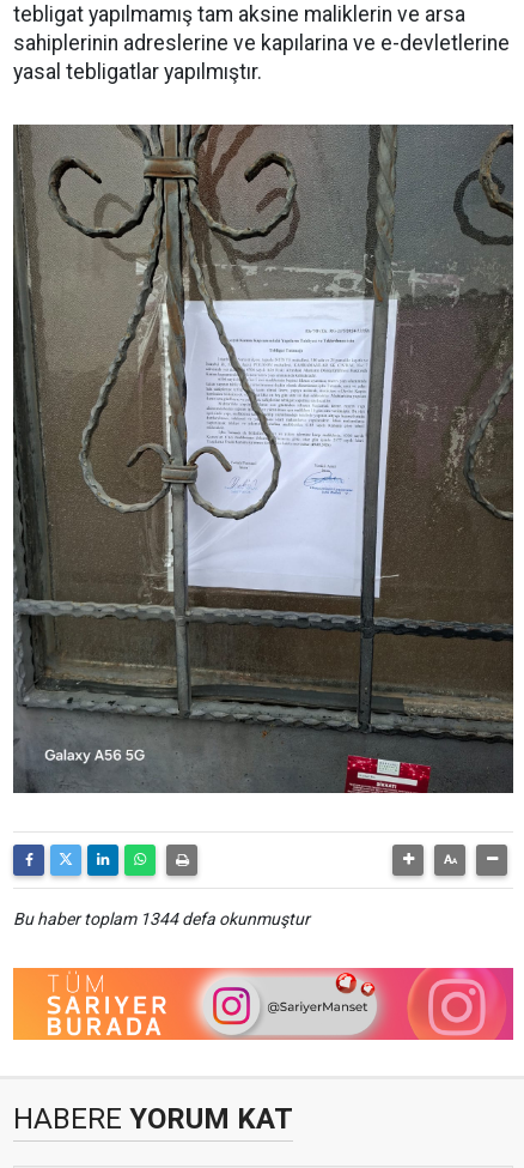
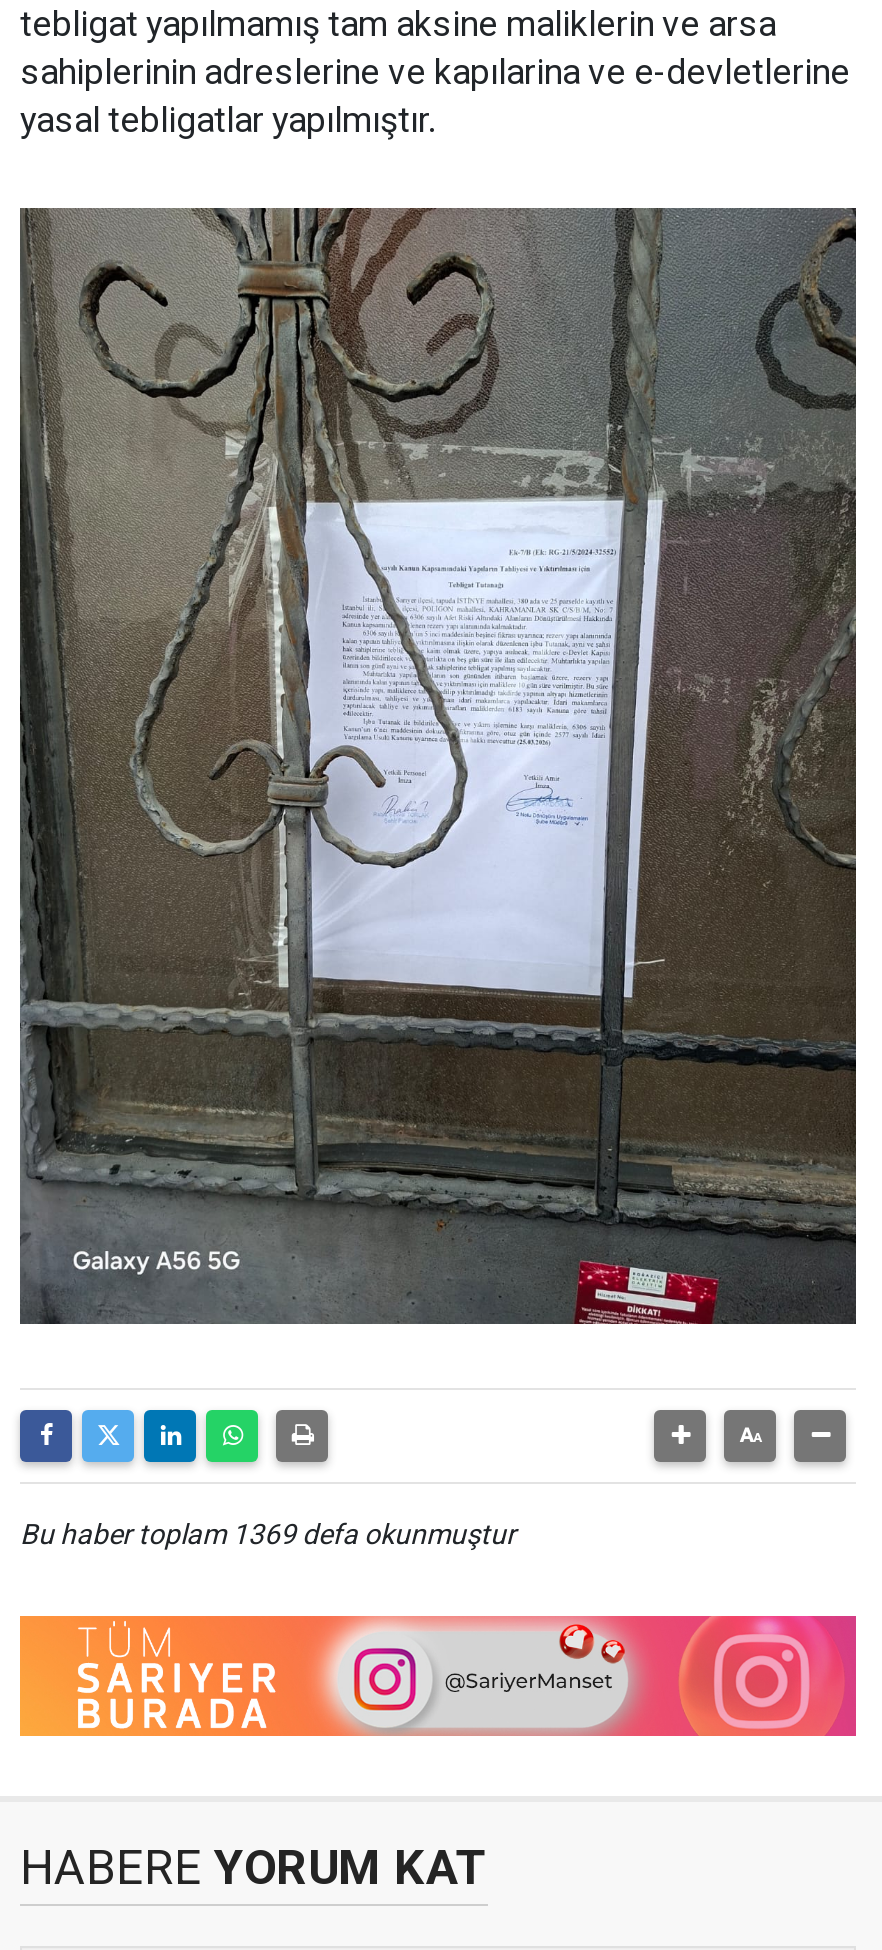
- Bu haber toplam 1344 defa okunmuştur
+ Bu haber toplam 1369 defa okunmuştur
